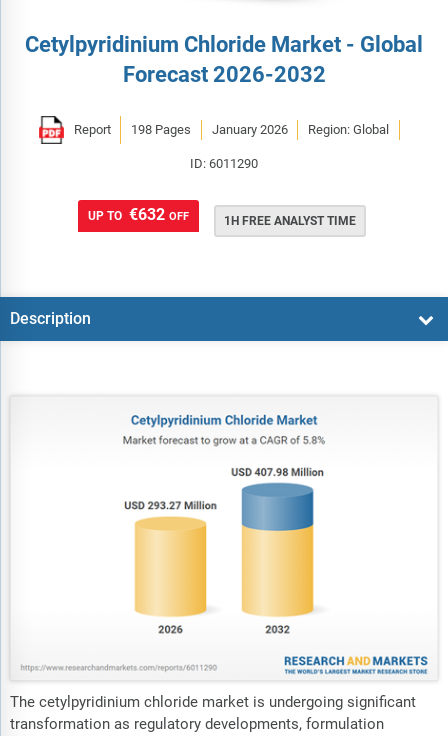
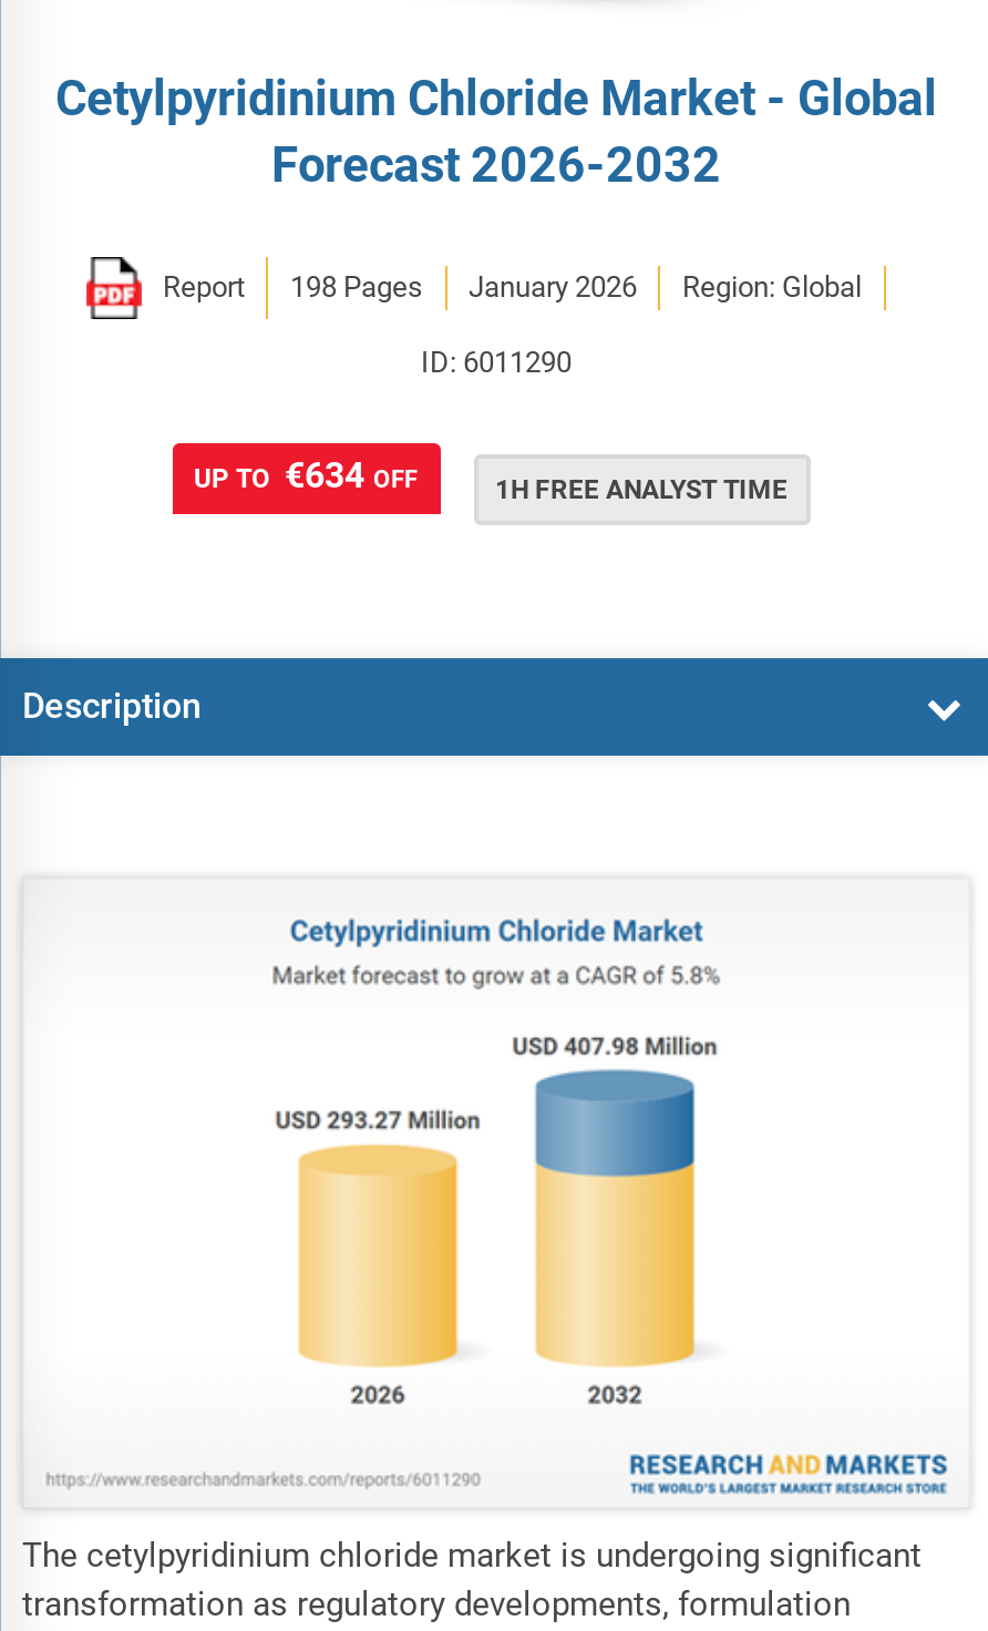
- UP TO €632 OFF
+ UP TO €634 OFF
